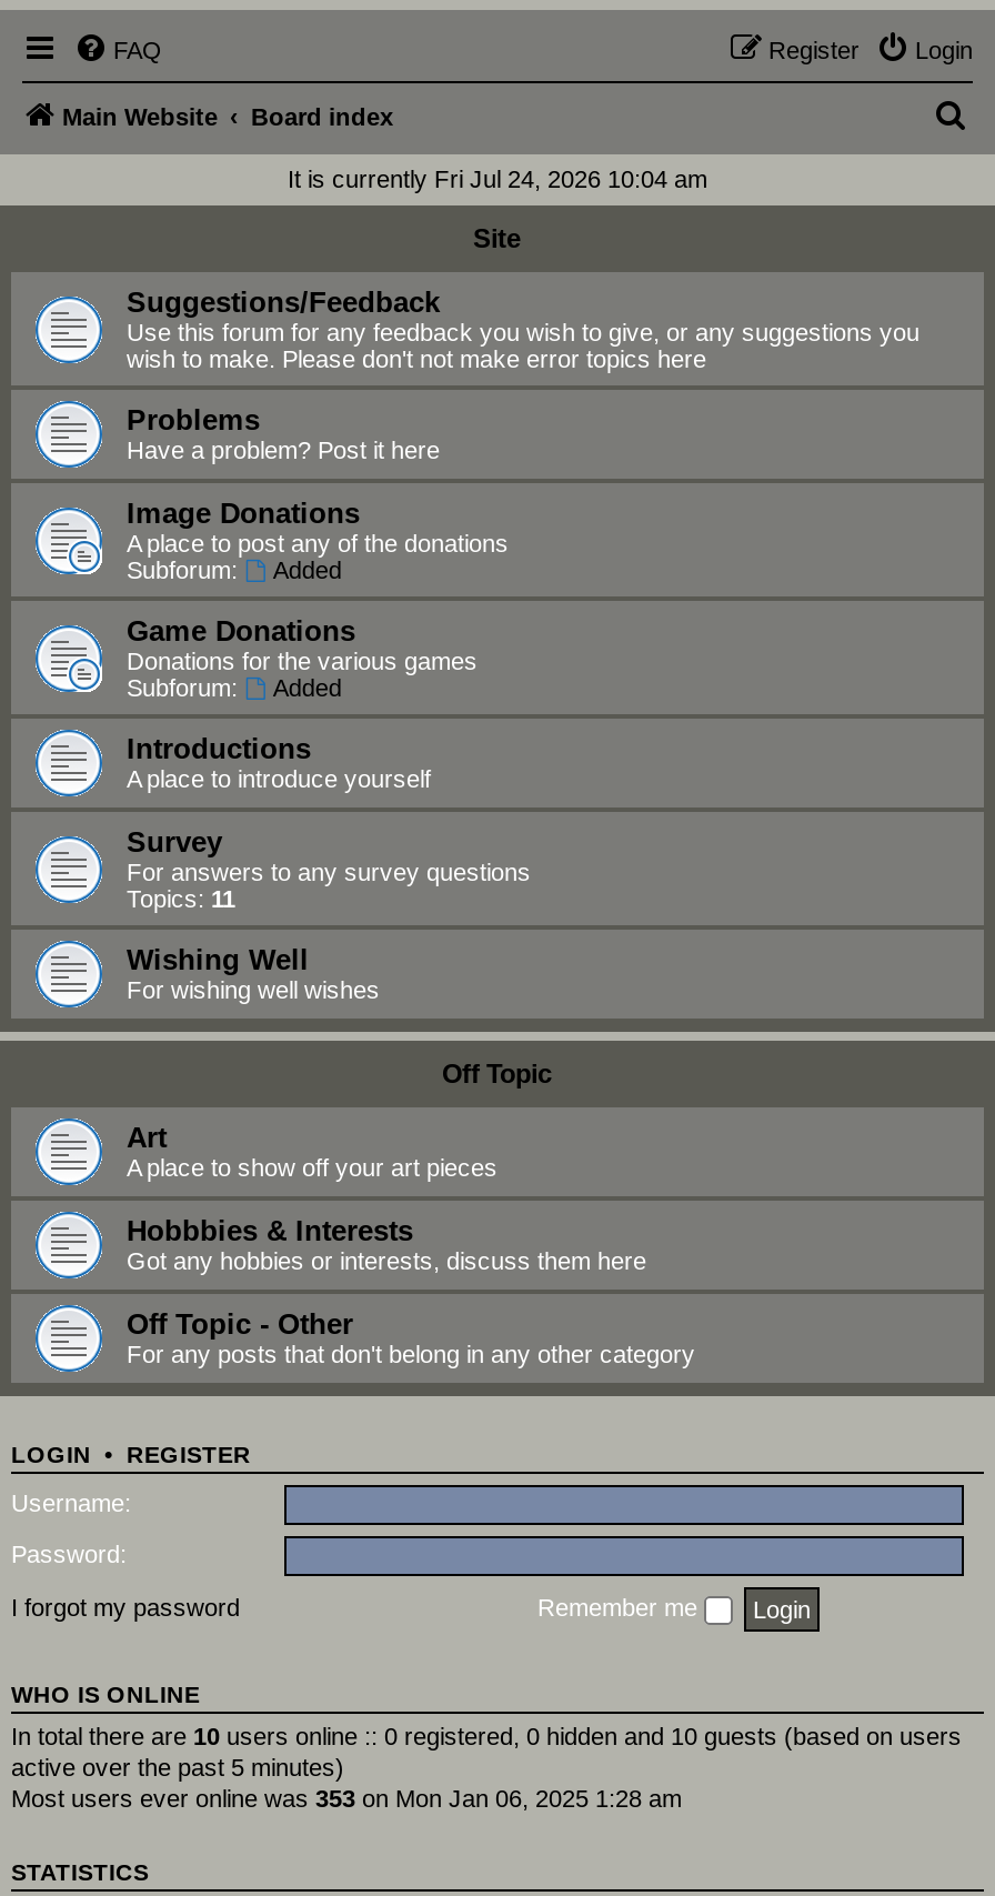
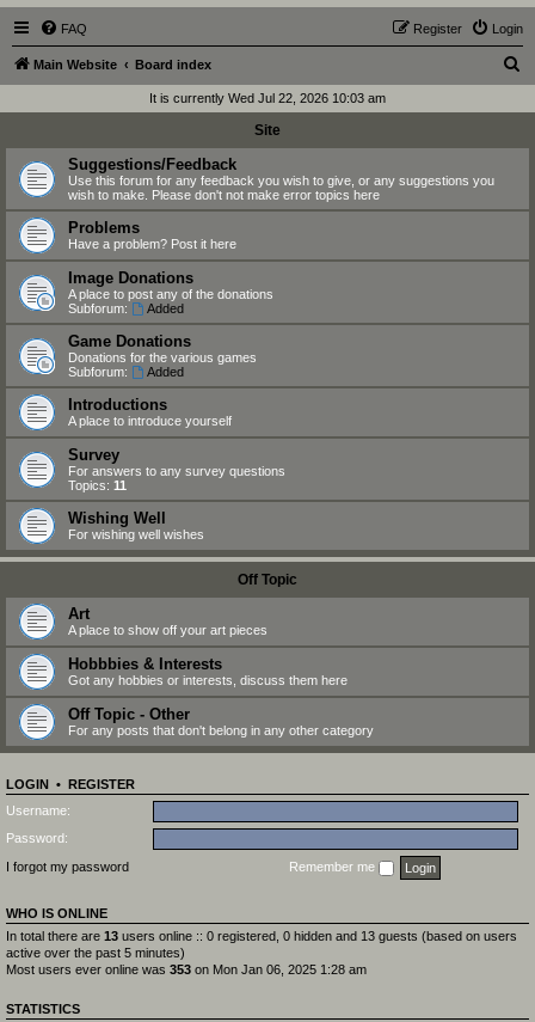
- It is currently Fri Jul 24, 2026 10:04 am
+ It is currently Wed Jul 22, 2026 10:03 am

- In total there are 10 users online :: 0 registered, 0 hidden and 10 guests (based on users
+ In total there are 13 users online :: 0 registered, 0 hidden and 13 guests (based on users
